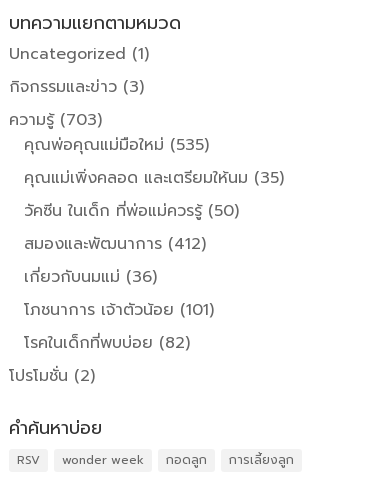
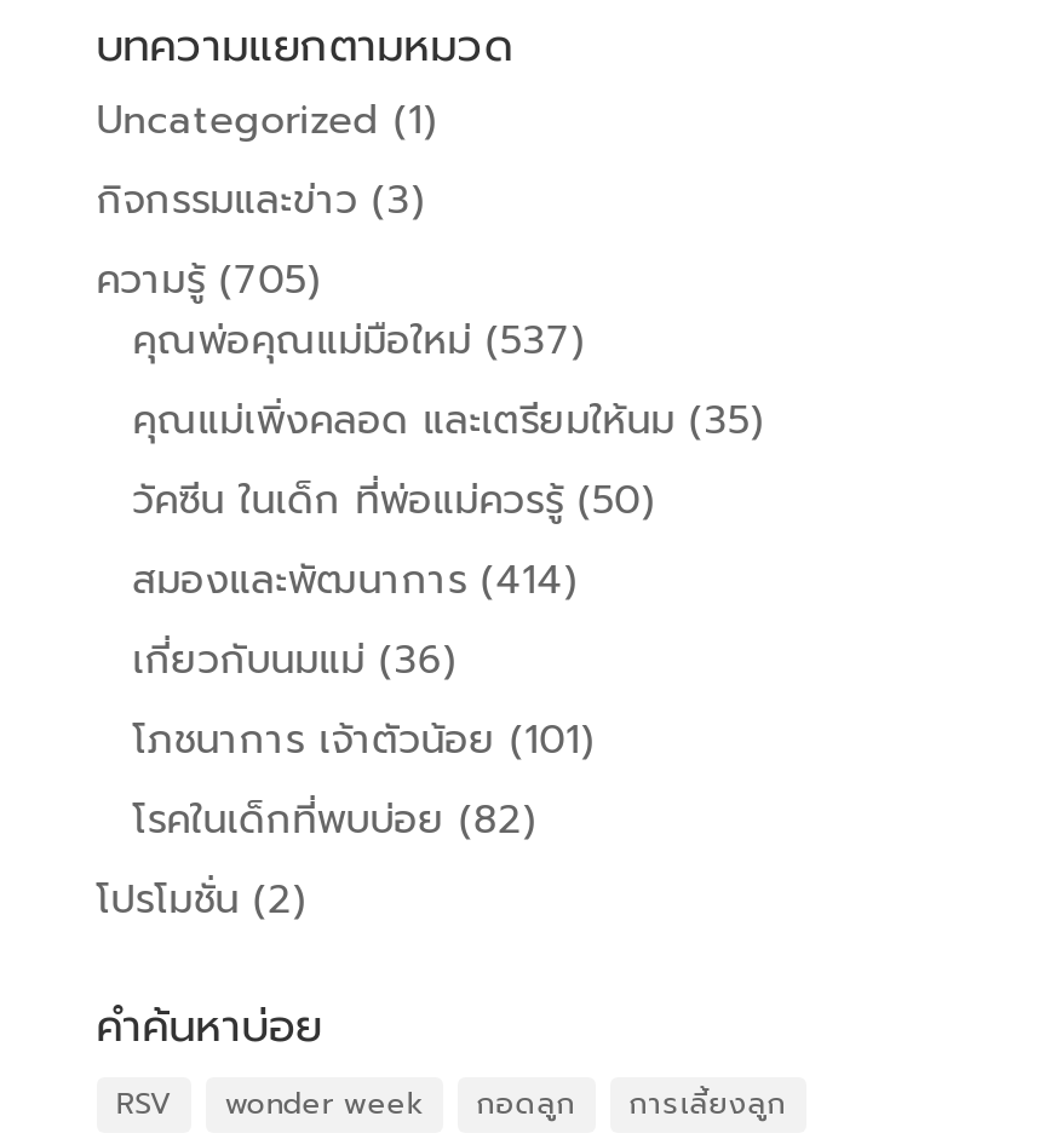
- ความรู้(703)
+ ความรู้(705)

- คุณพ่อคุณแม่มือใหม่(535)
+ คุณพ่อคุณแม่มือใหม่(537)

- สมองและพัฒนาการ(412)
+ สมองและพัฒนาการ(414)
